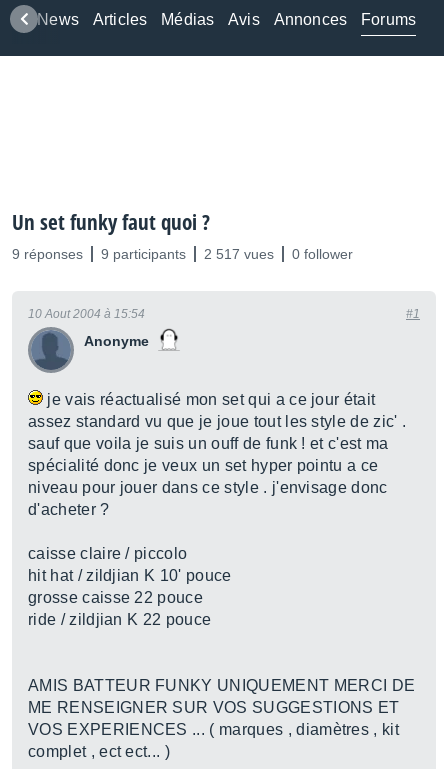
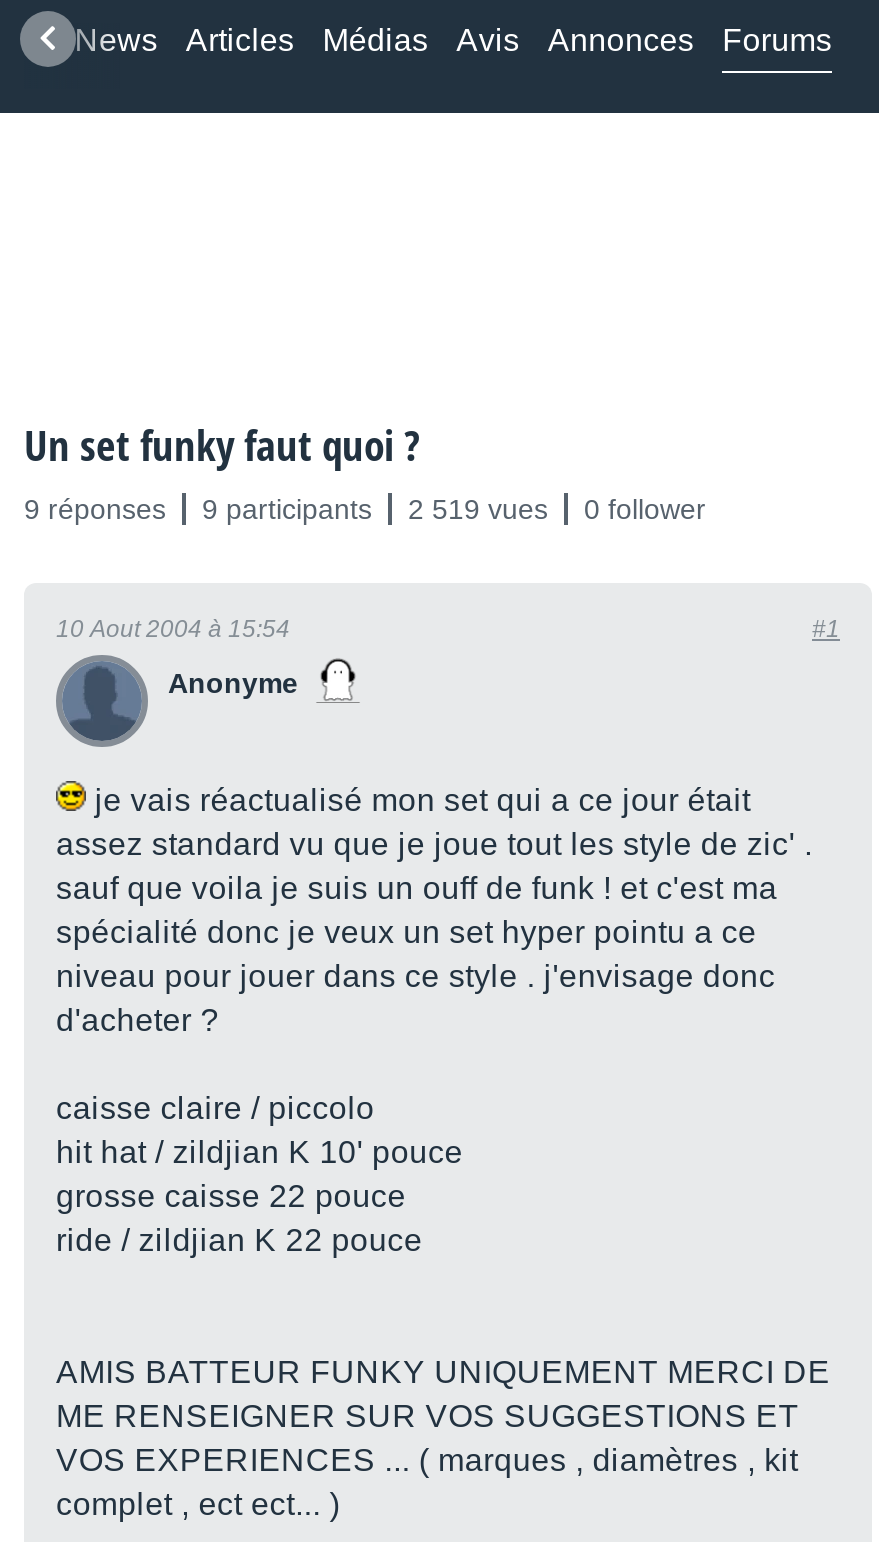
- 9 réponses 9 participants 2 517 vues 0 follower
+ 9 réponses 9 participants 2 519 vues 0 follower
